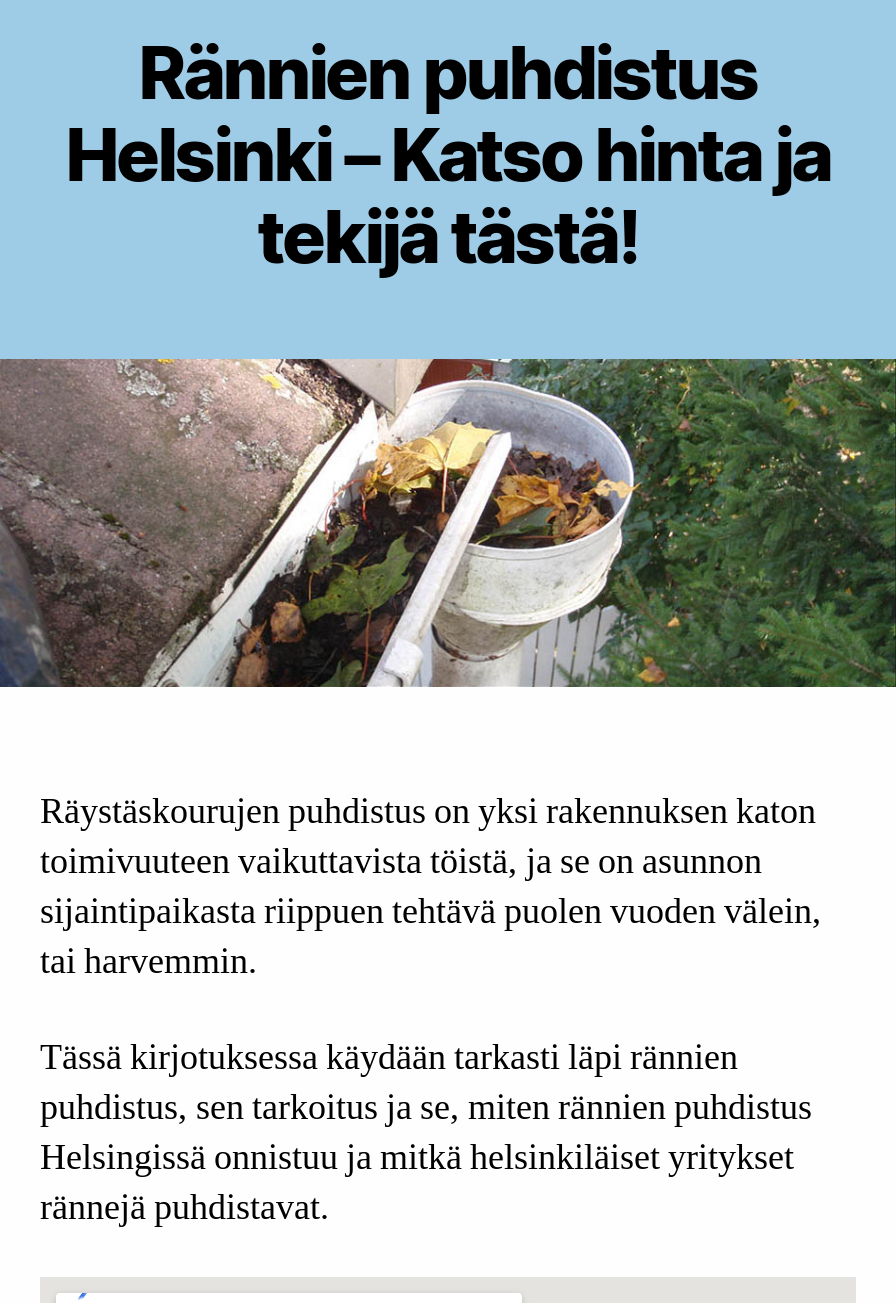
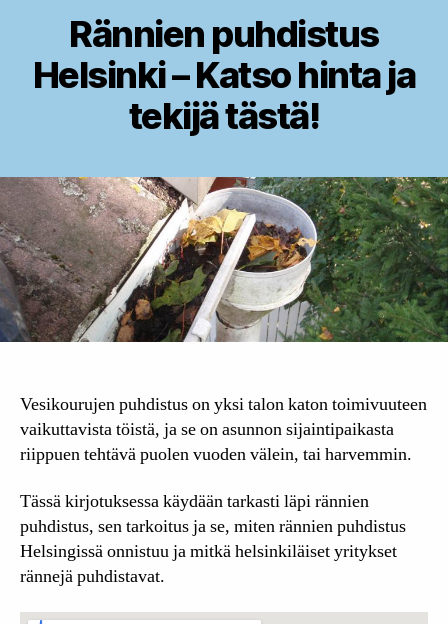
- Räystäskourujen puhdistus on yksi rakennuksen katon
- toimivuuteen vaikuttavista töistä, ja se on asunnon
- sijaintipaikasta riippuen tehtävä puolen vuoden välein,
- tai harvemmin.
+ Vesikourujen puhdistus on yksi talon katon toimivuuteen
+ vaikuttavista töistä, ja se on asunnon sijaintipaikasta
+ riippuen tehtävä puolen vuoden välein, tai harvemmin.
